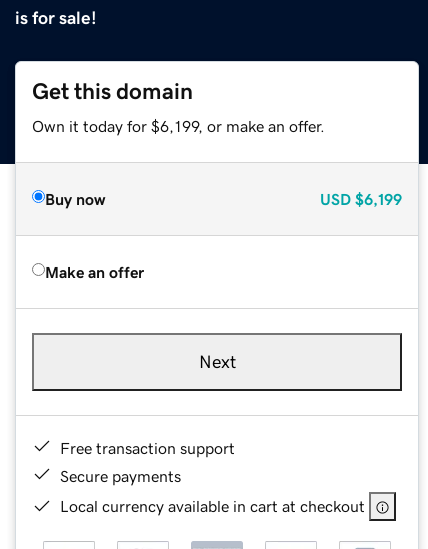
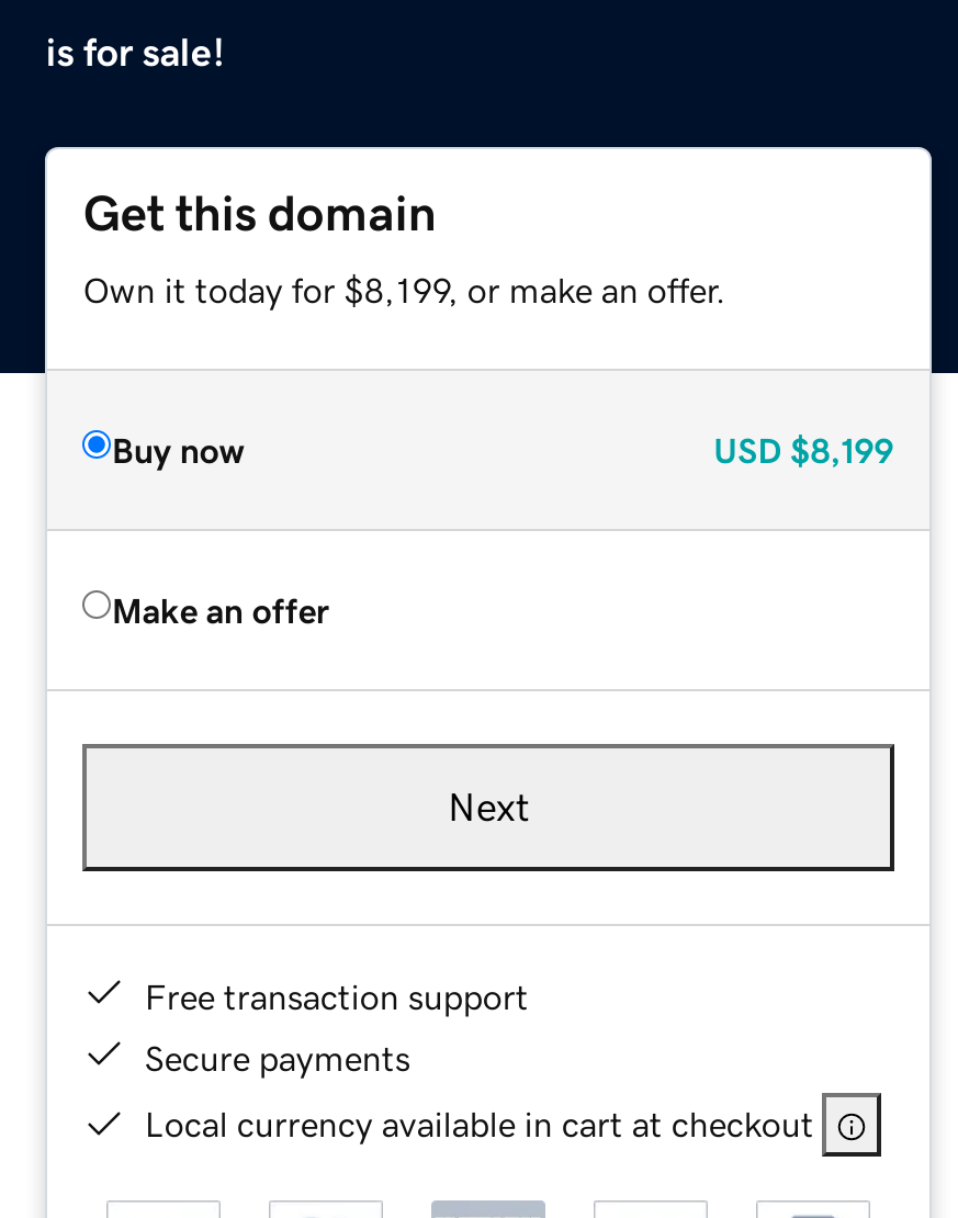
- Own it today for $6,199, or make an offer.
+ Own it today for $8,199, or make an offer.

- USD $6,199
+ USD $8,199
